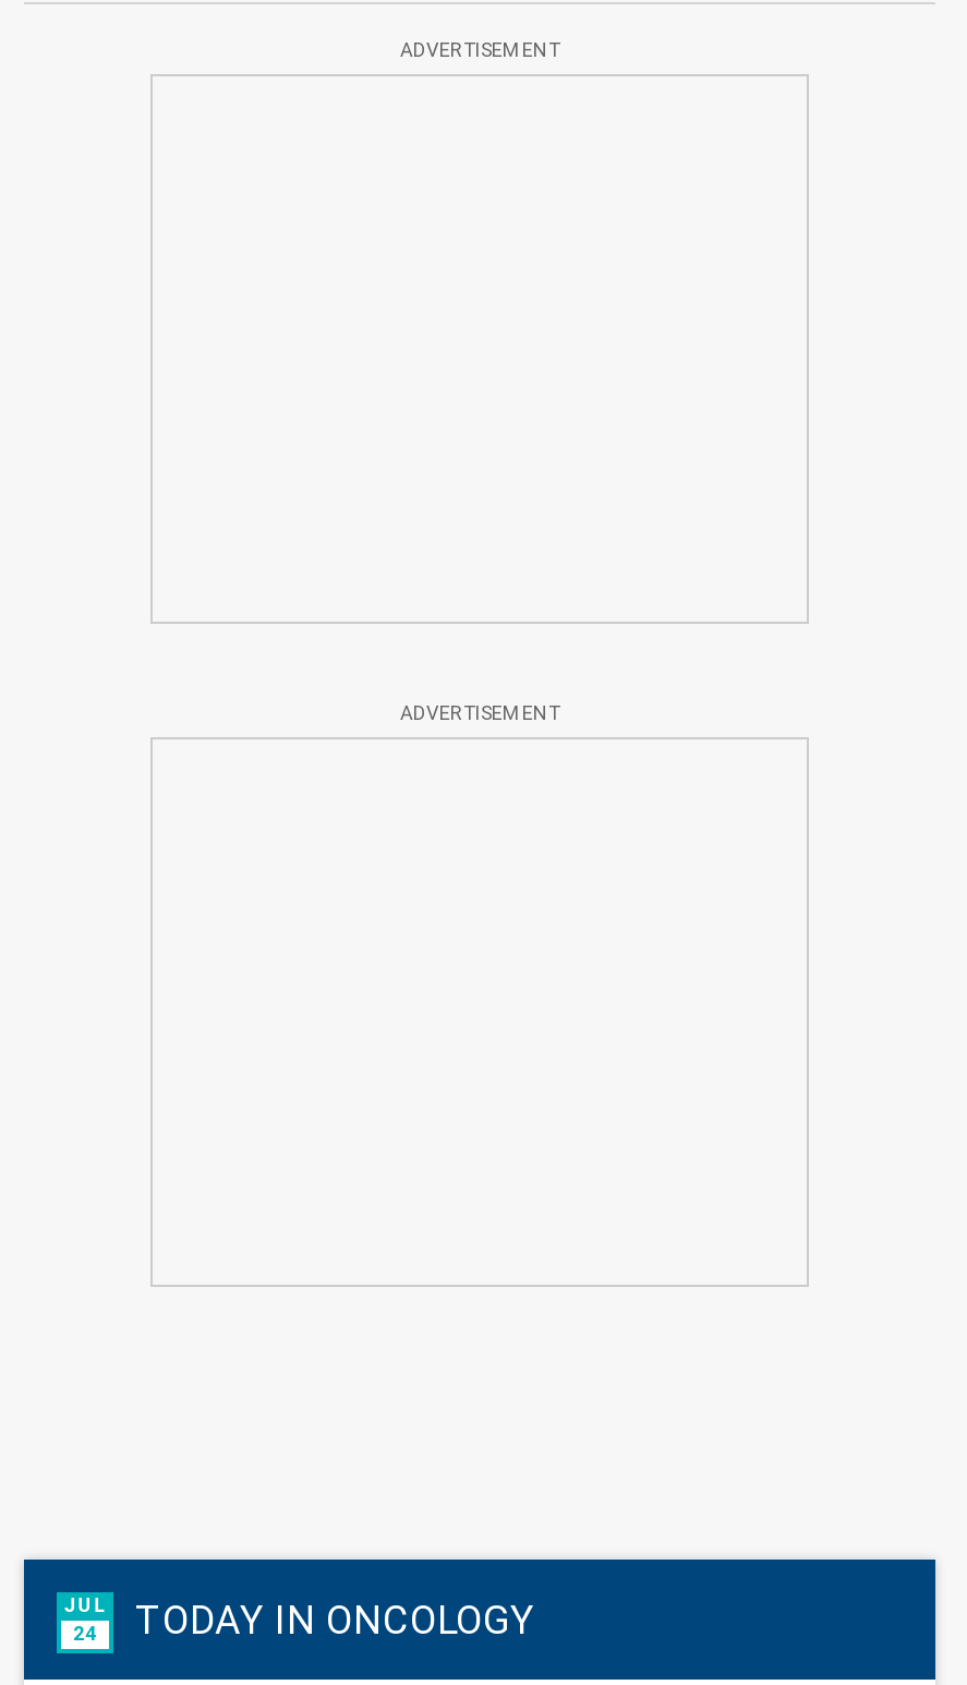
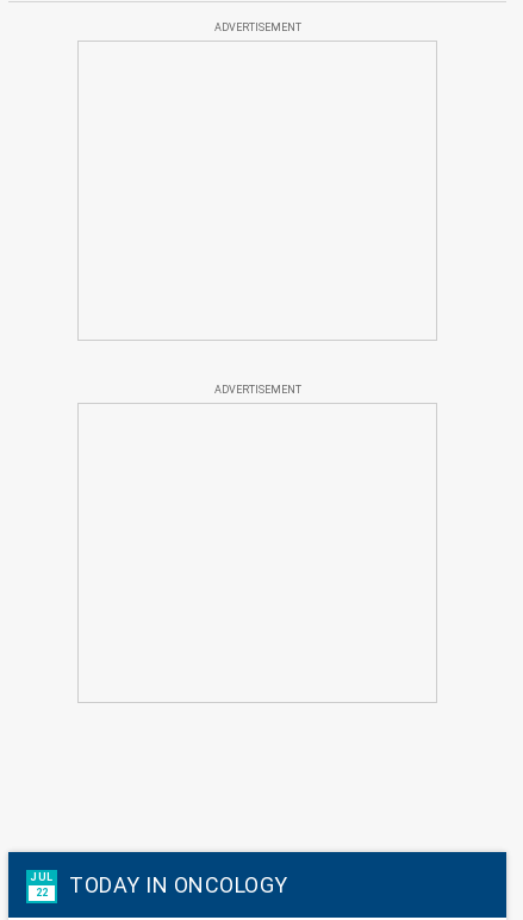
- JUL 24 TODAY IN ONCOLOGY
+ JUL 22 TODAY IN ONCOLOGY
